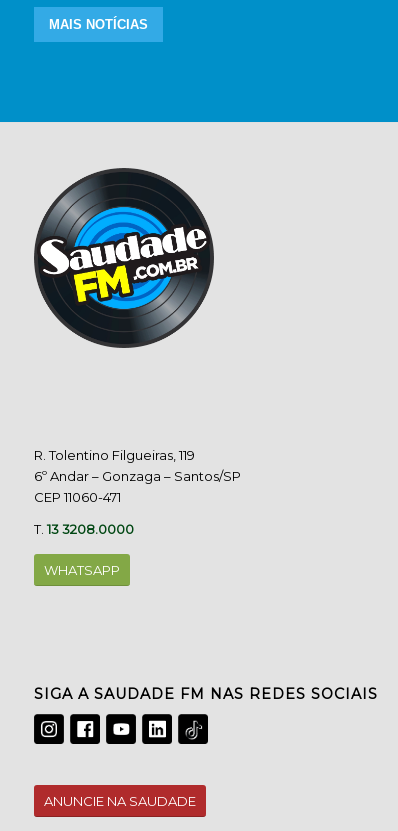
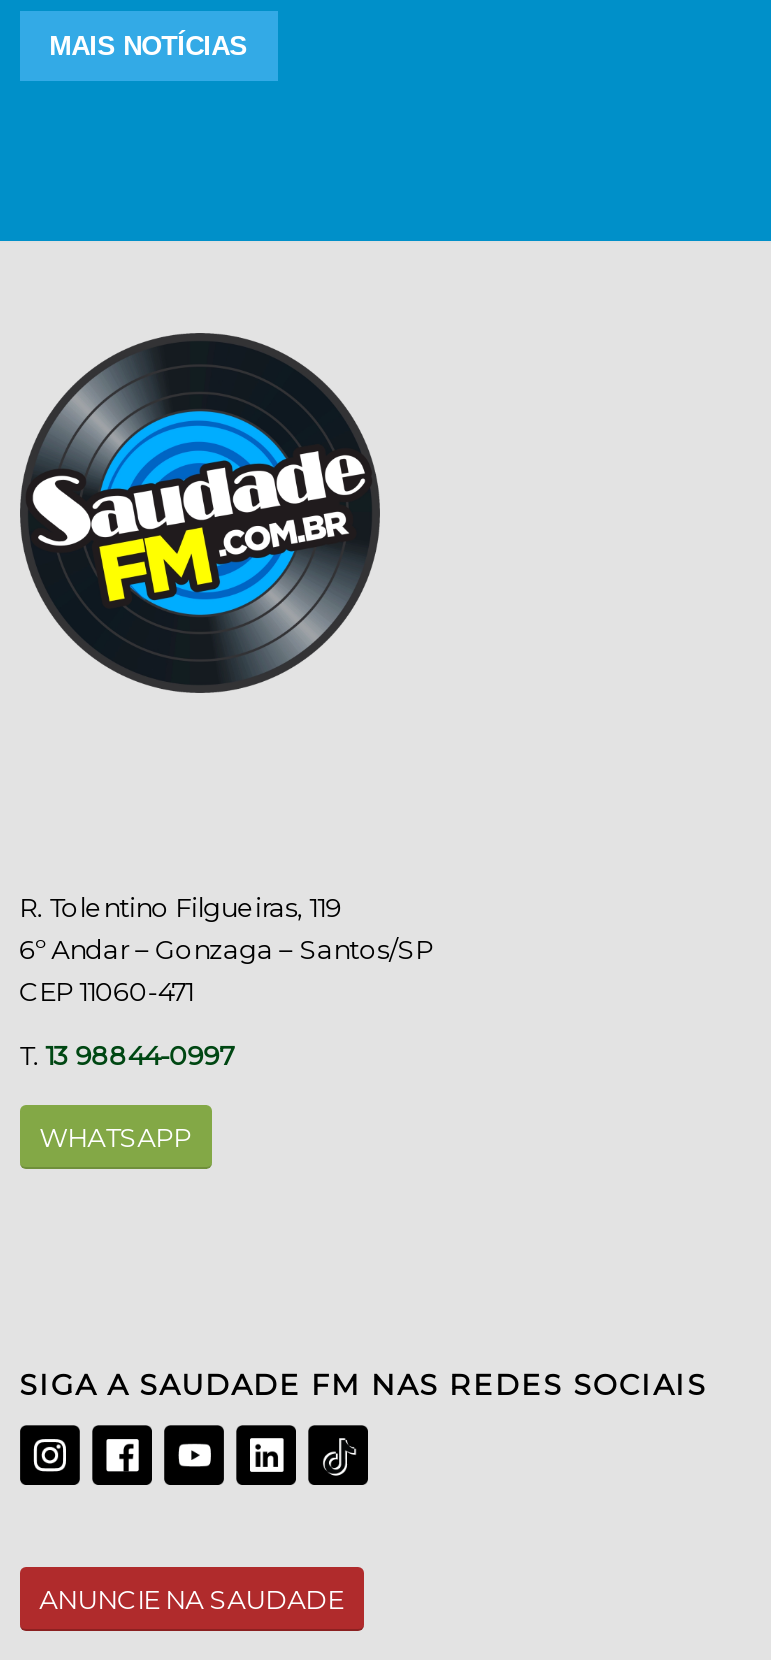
- T. 13 3208.0000
+ T. 13 98844-0997
